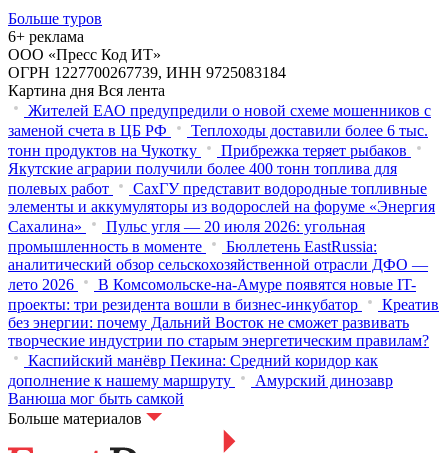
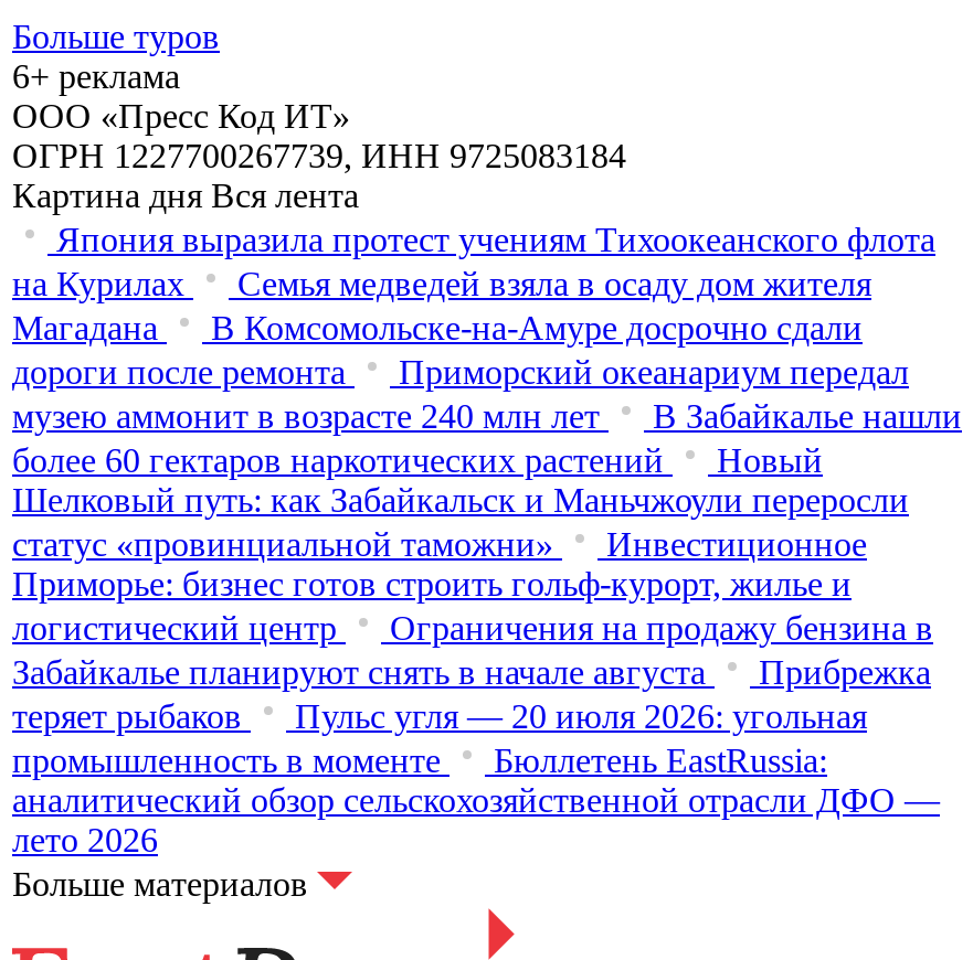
- Жителей ЕАО предупредили о новой схеме мошенников с
- заменой счета в ЦБ РФ
- Теплоходы доставили более 6 тыс.
- тонн продуктов на Чукотку
- Прибрежка теряет рыбаков
- Якутские аграрии получили более 400 тонн топлива для
- полевых работ
- СахГУ представит водородные топливные
- элементы и аккумуляторы из водорослей на форуме «Энергия
- Сахалина»
+ Япония выразила протест учениям Тихоокеанского флота
+ на Курилах
+ Семья медведей взяла в осаду дом жителя
+ Магадана
+ В Комсомольске-на-Амуре досрочно сдали
+ дороги после ремонта
+ Приморский океанариум передал
+ музею аммонит в возрасте 240 млн лет
+ В Забайкалье нашли
+ более 60 гектаров наркотических растений
+ Новый
+ Шелковый путь: как Забайкальск и Маньчжоули переросли
+ статус «провинциальной таможни»
+ Инвестиционное
+ Приморье: бизнес готов строить гольф-курорт, жилье и
+ логистический центр
+ Ограничения на продажу бензина в
+ Забайкалье планируют снять в начале августа
+ Прибрежка
+ теряет рыбаков

moved down: Пульс угля — 20 июля 2026: угольная | промышленность в моменте | Бюллетень EastRussia: | аналитический обзор сельскохозяйственной отрасли ДФО — | лето 2026

- В Комсомольске-на-Амуре появятся новые IT-
- проекты: три резидента вошли в бизнес-инкубатор
- Креатив
- без энергии: почему Дальний Восток не сможет развивать
- творческие индустрии по старым энергетическим правилам?
- Каспийский манёвр Пекина: Средний коридор как
- дополнение к нашему маршруту
- Амурский динозавр
- Ванюша мог быть самкой
